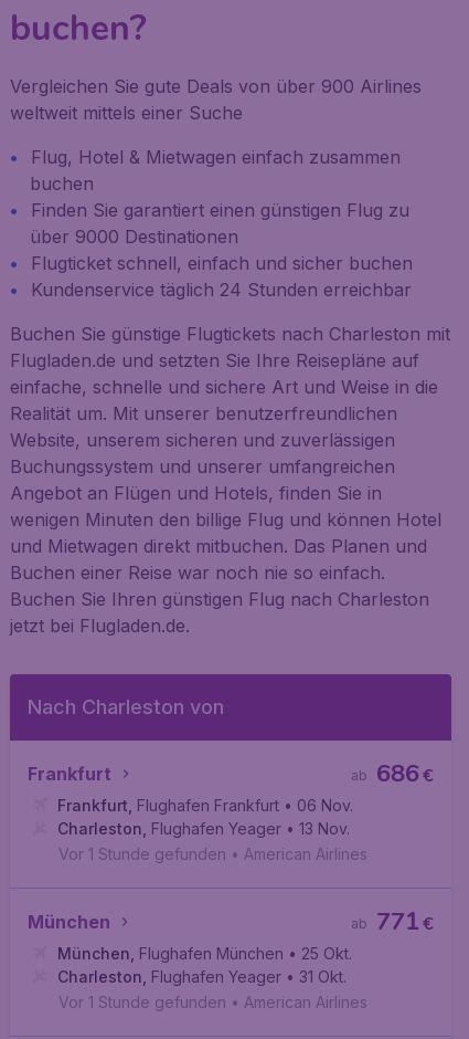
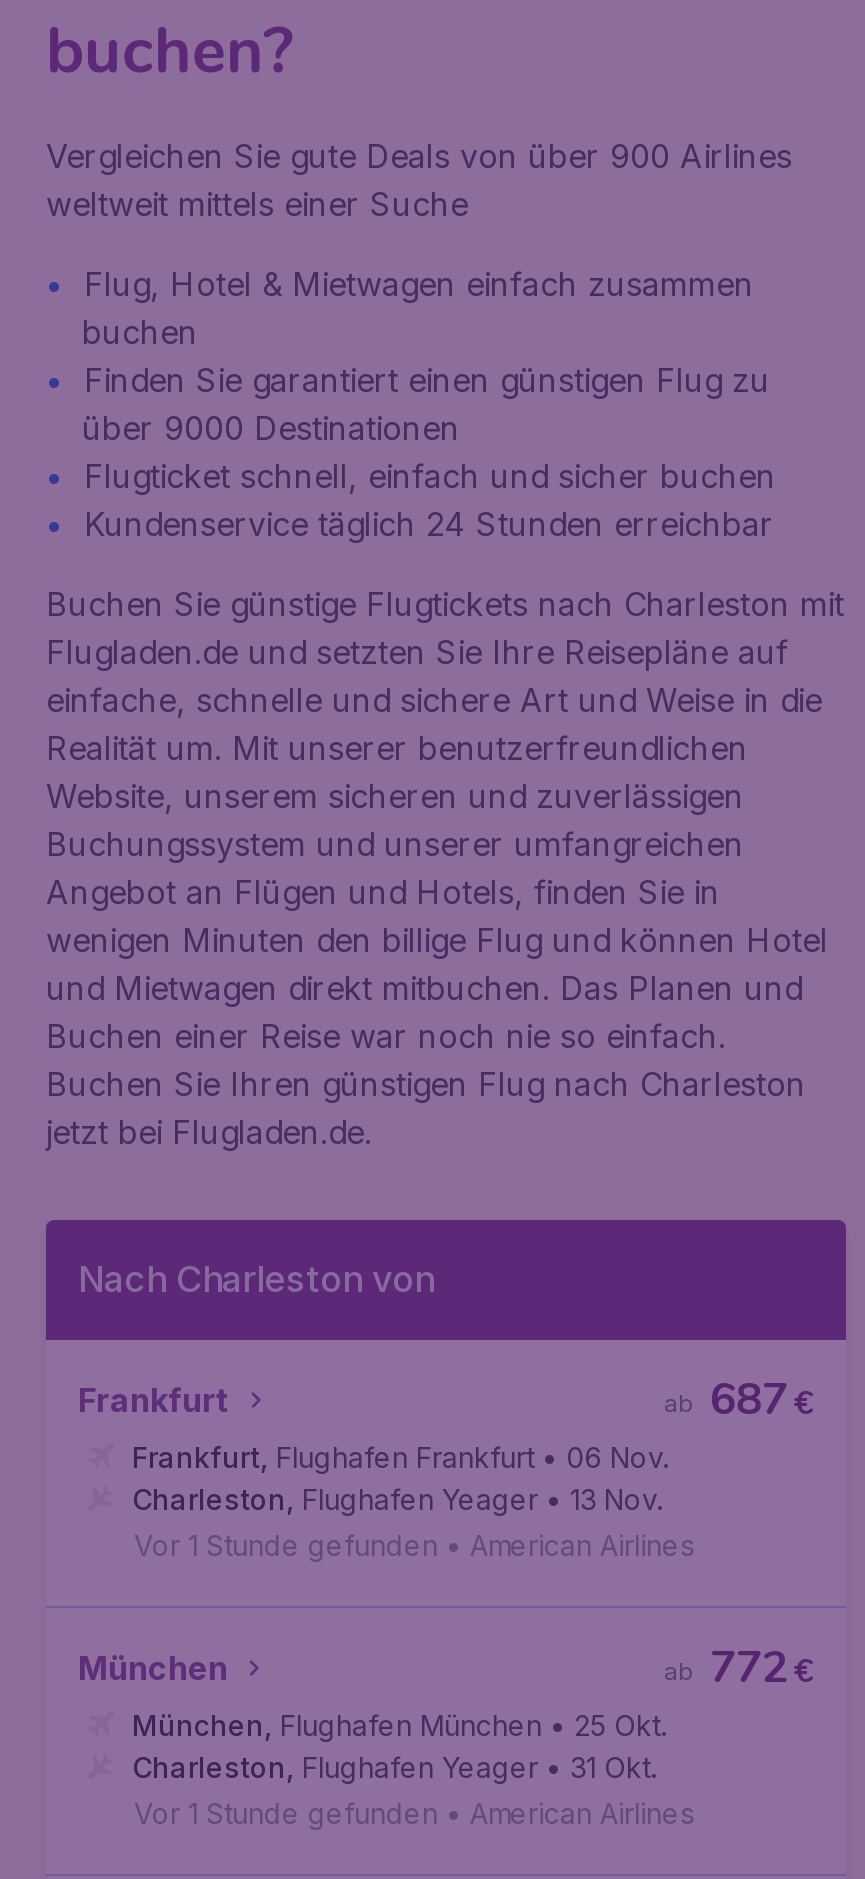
- 686
+ 687

- 771
+ 772
